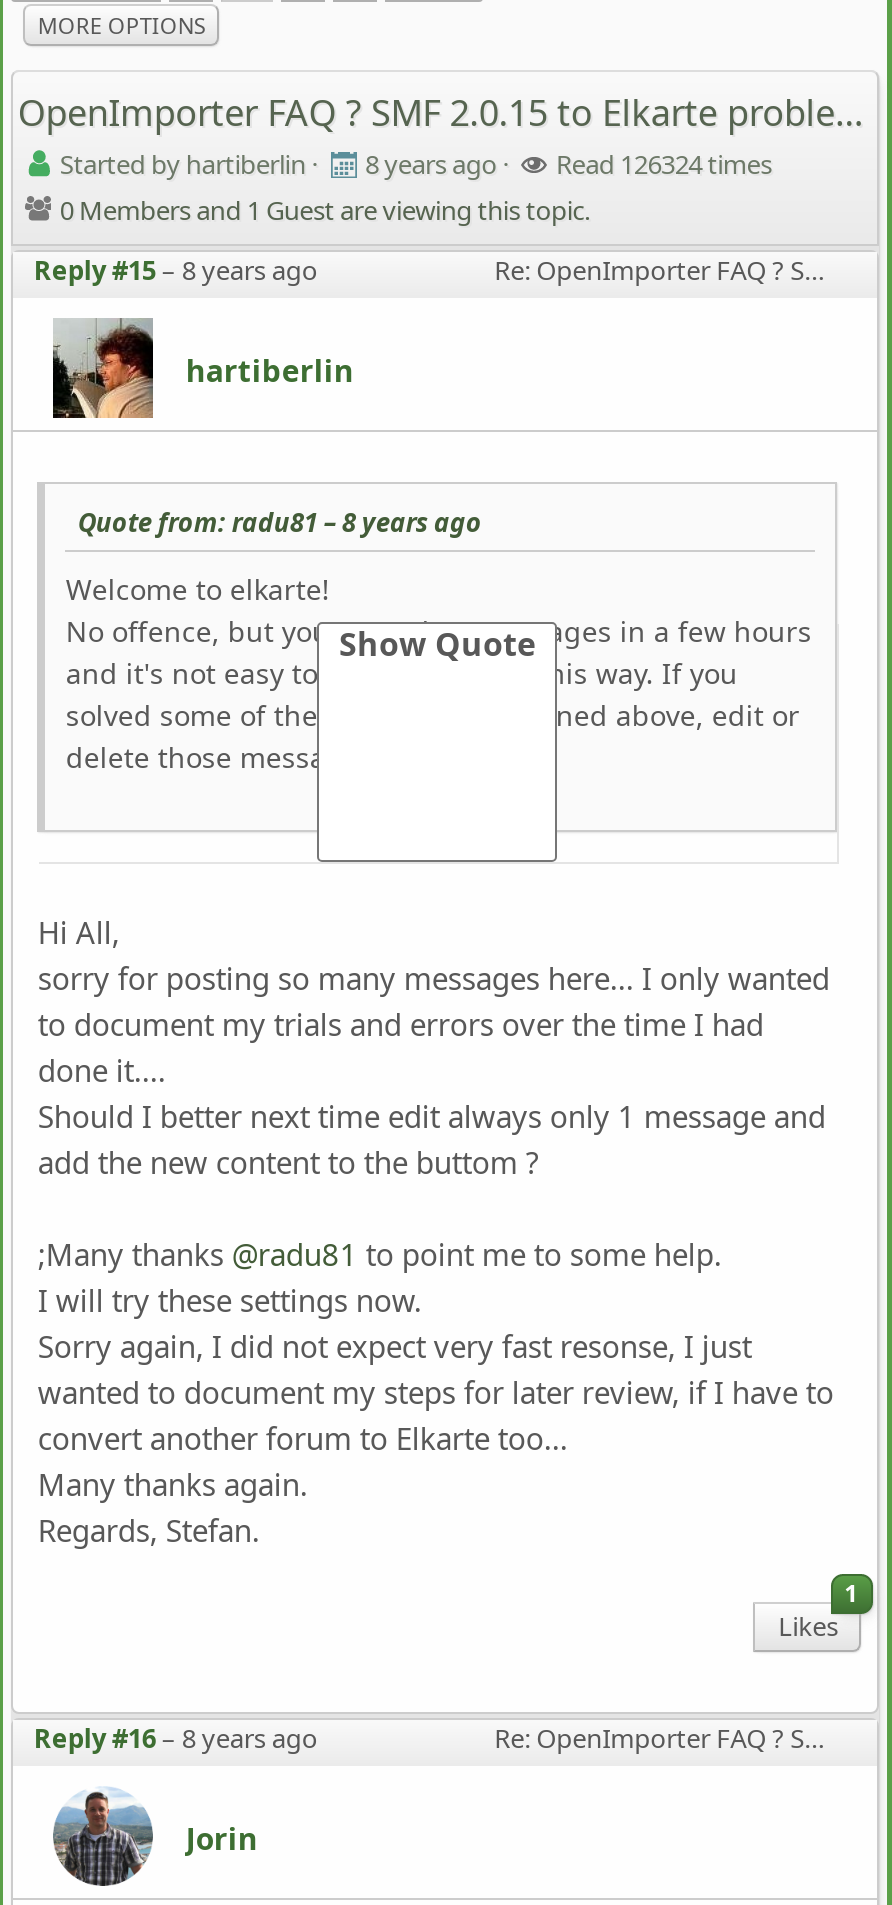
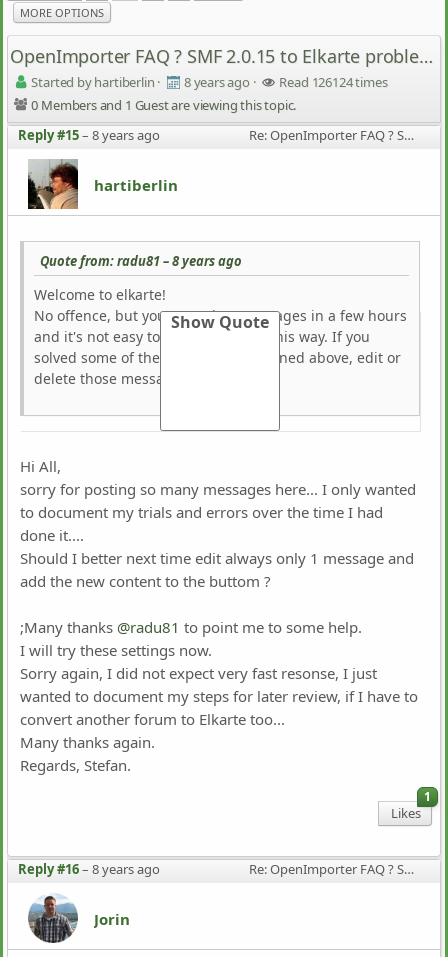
- Started by hartiberlin · 8 years ago · Read 126324 times
+ Started by hartiberlin · 8 years ago · Read 126124 times
